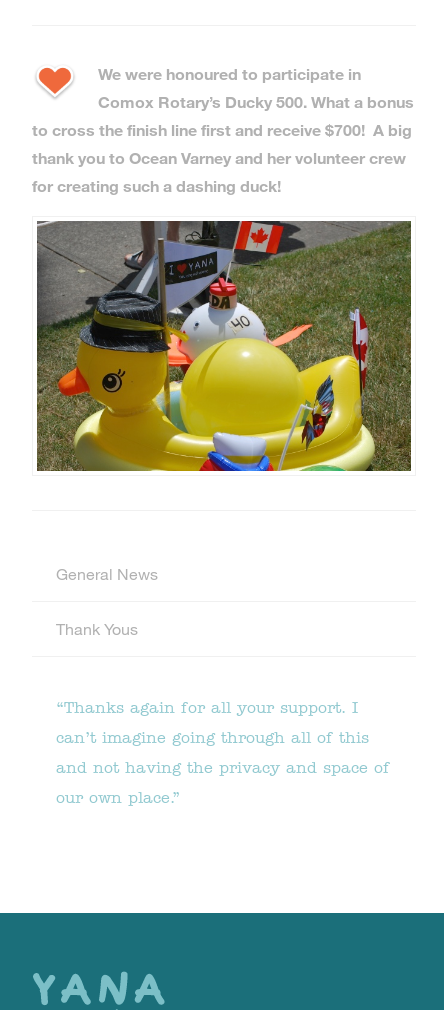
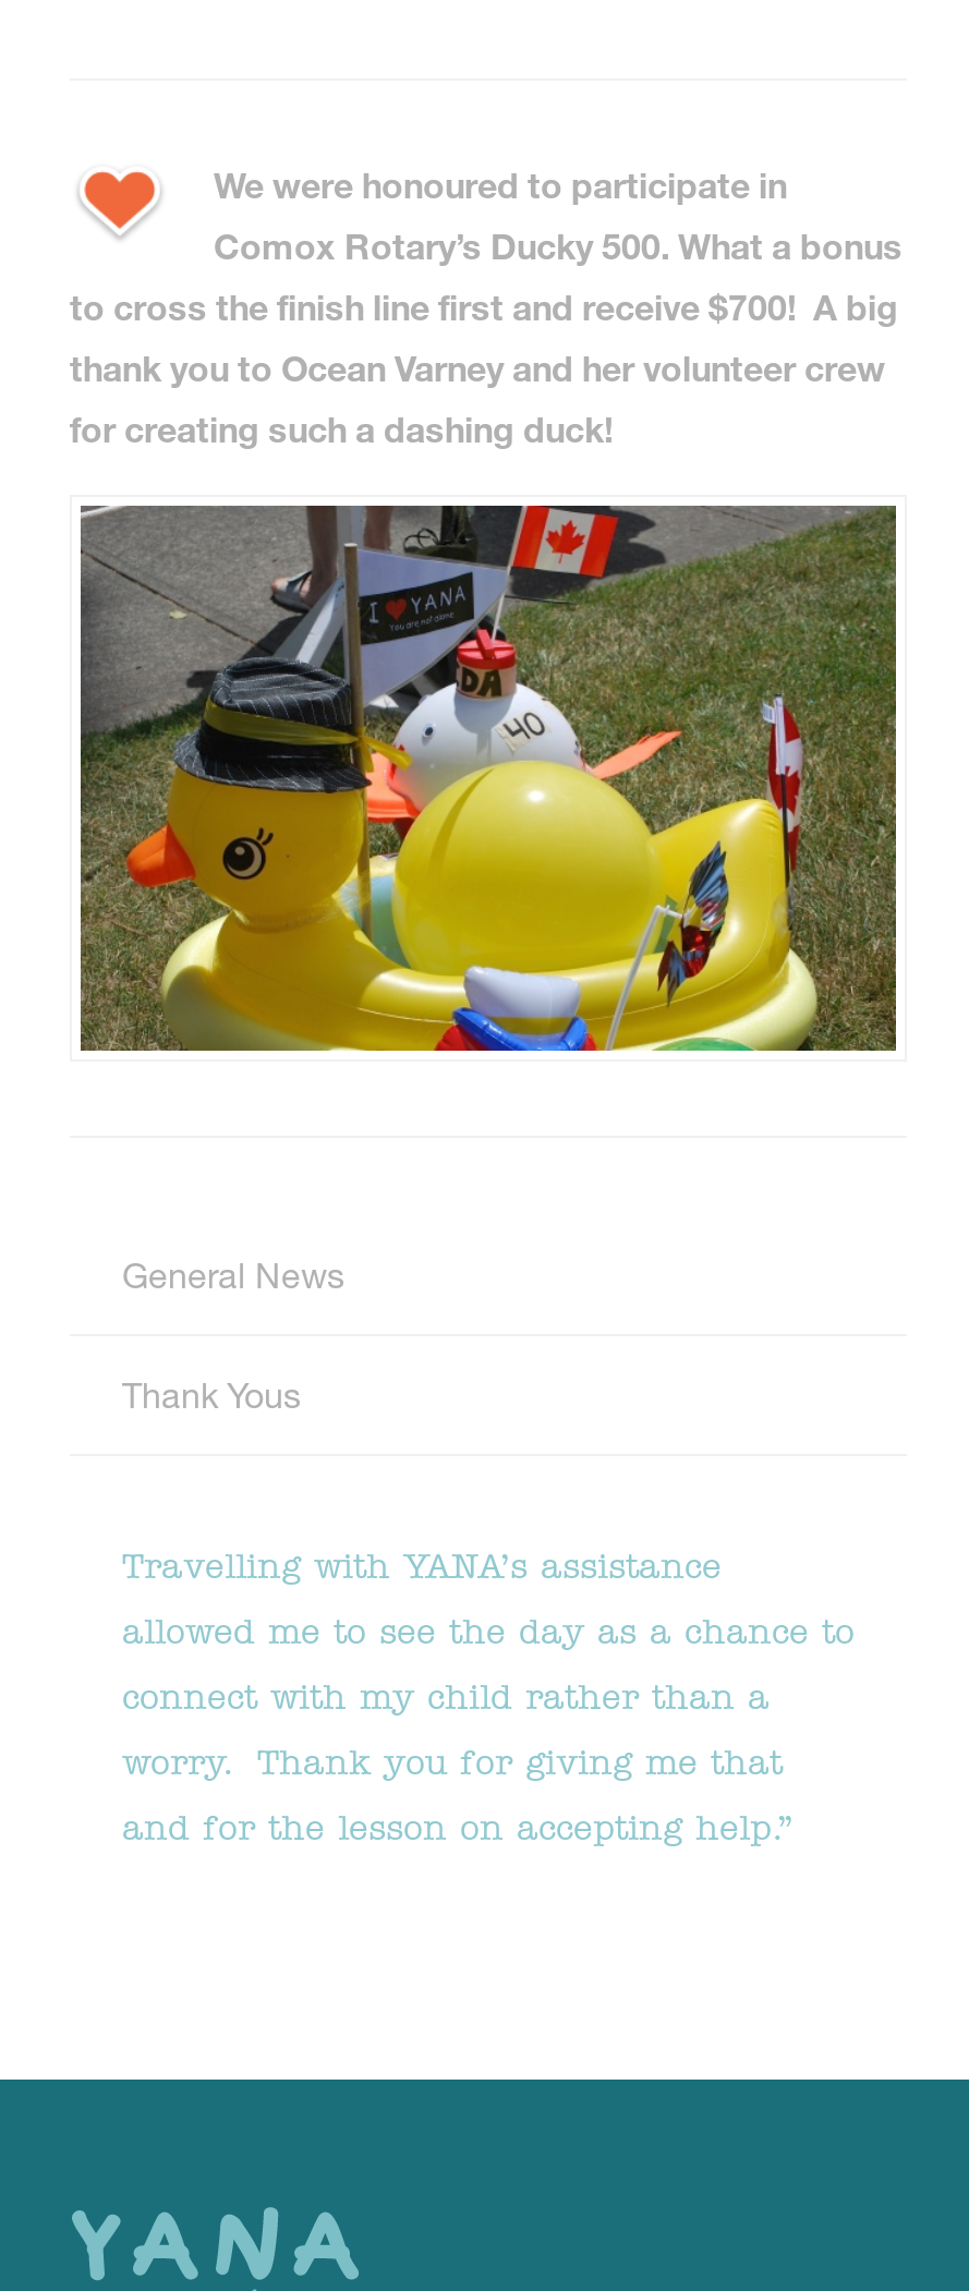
- “Thanks again for all your support. I
- can’t imagine going through all of this
- and not having the privacy and space of
- our own place.”
+ Travelling with YANA’s assistance
+ allowed me to see the day as a chance to
+ connect with my child rather than a
+ worry. Thank you for giving me that
+ and for the lesson on accepting help.”
